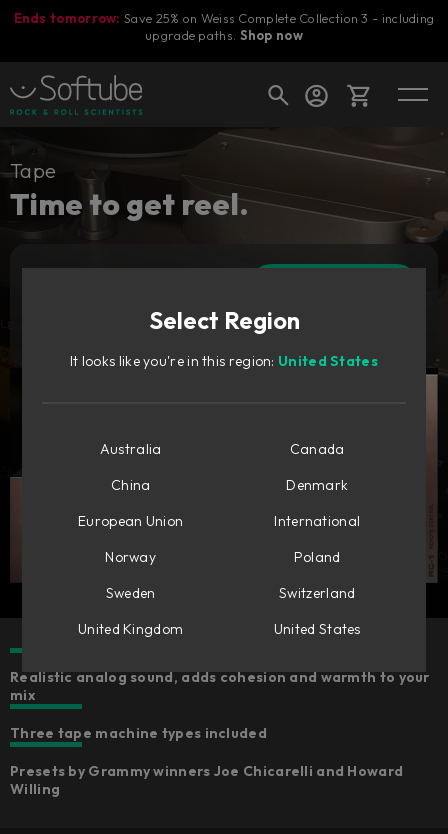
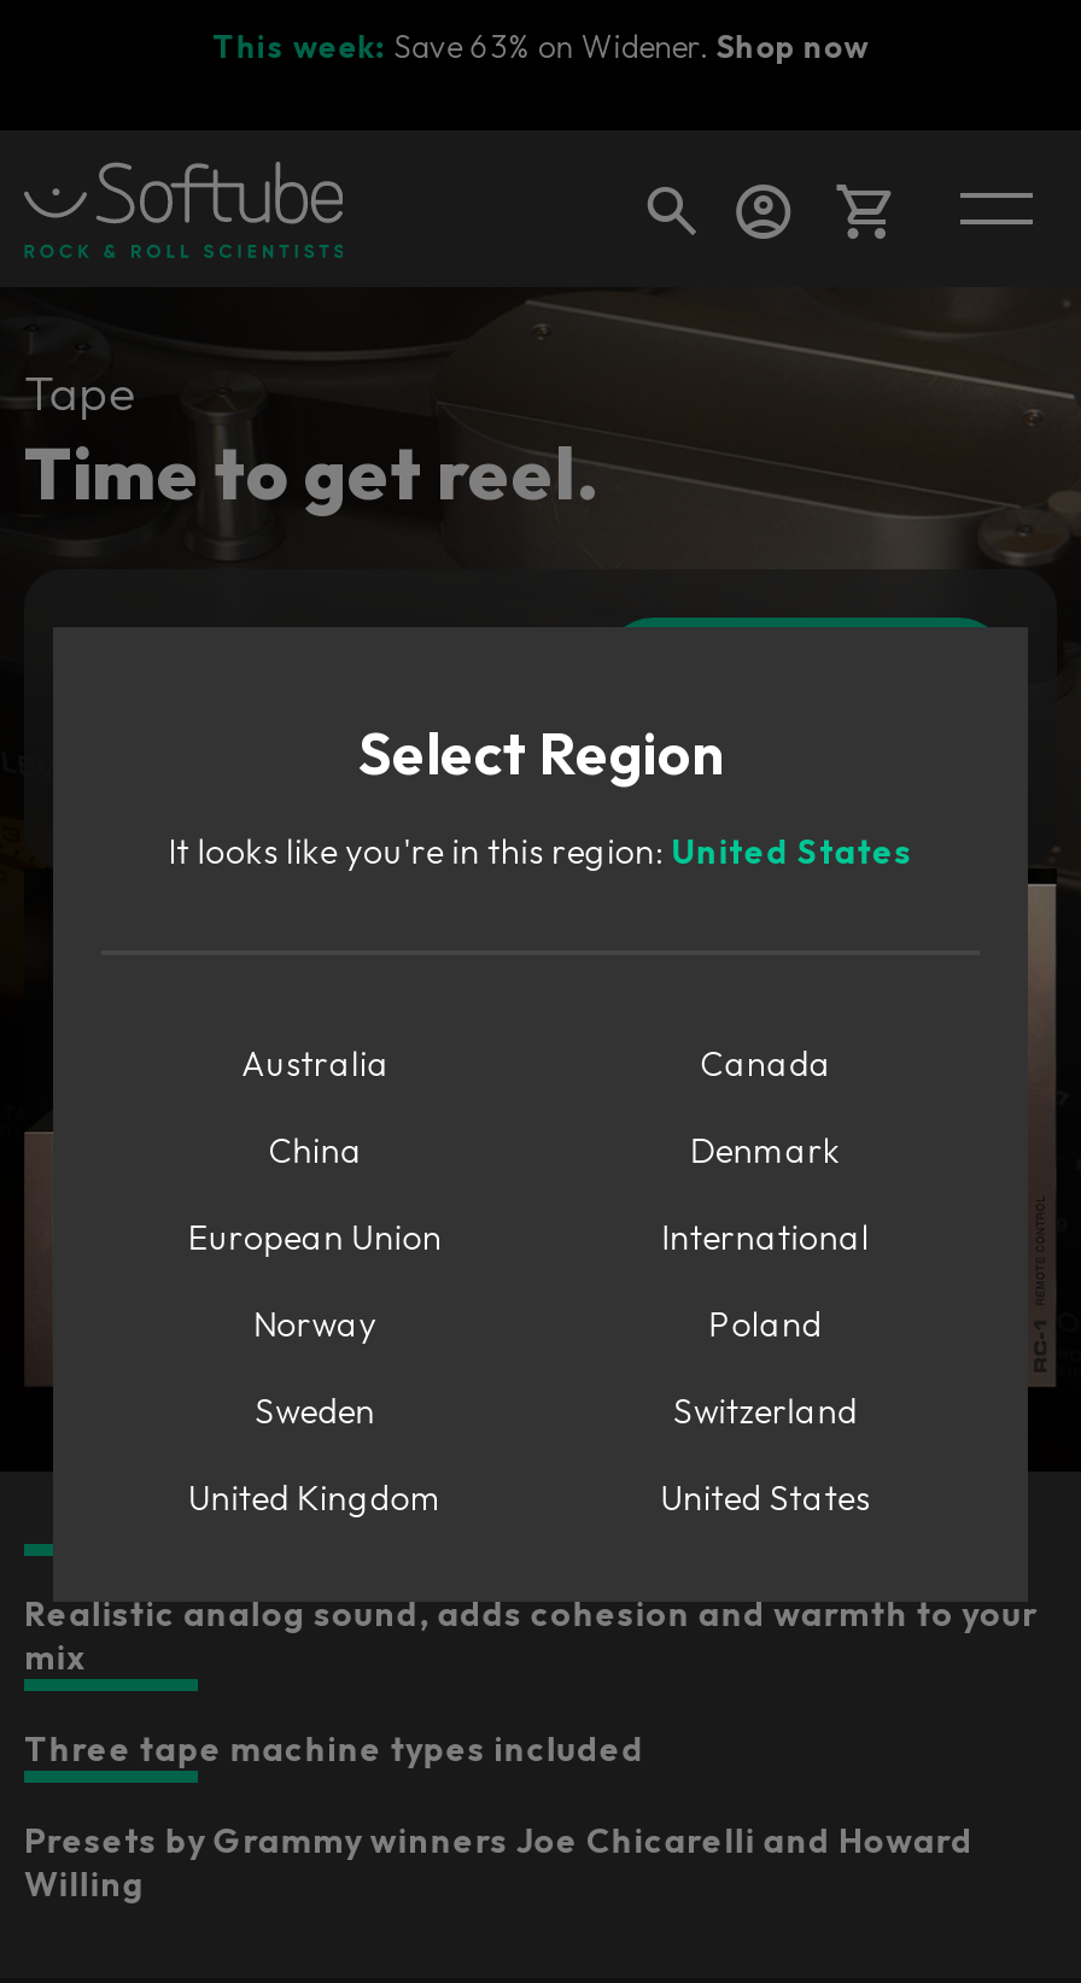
- Ends tomorrow: Save 25% on Weiss Complete Collection 3 - including
- upgrade paths. Shop now
+ This week: Save 63% on Widener. Shop now
